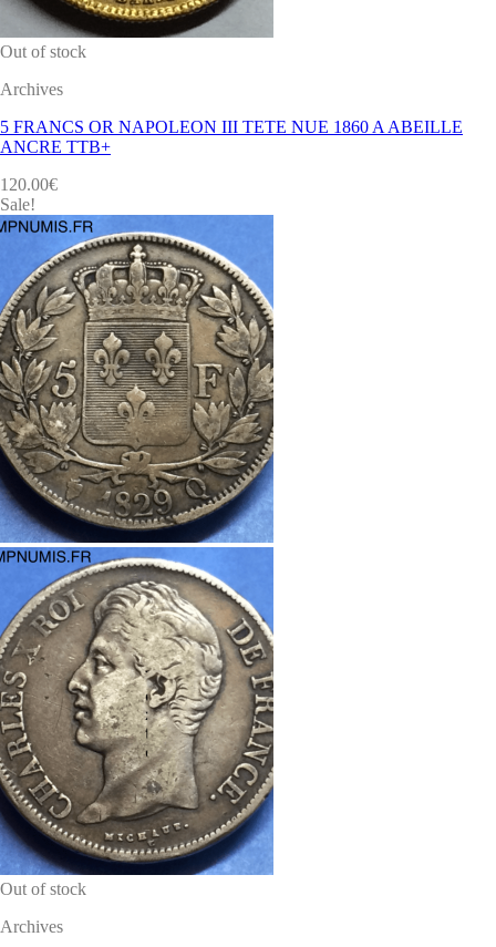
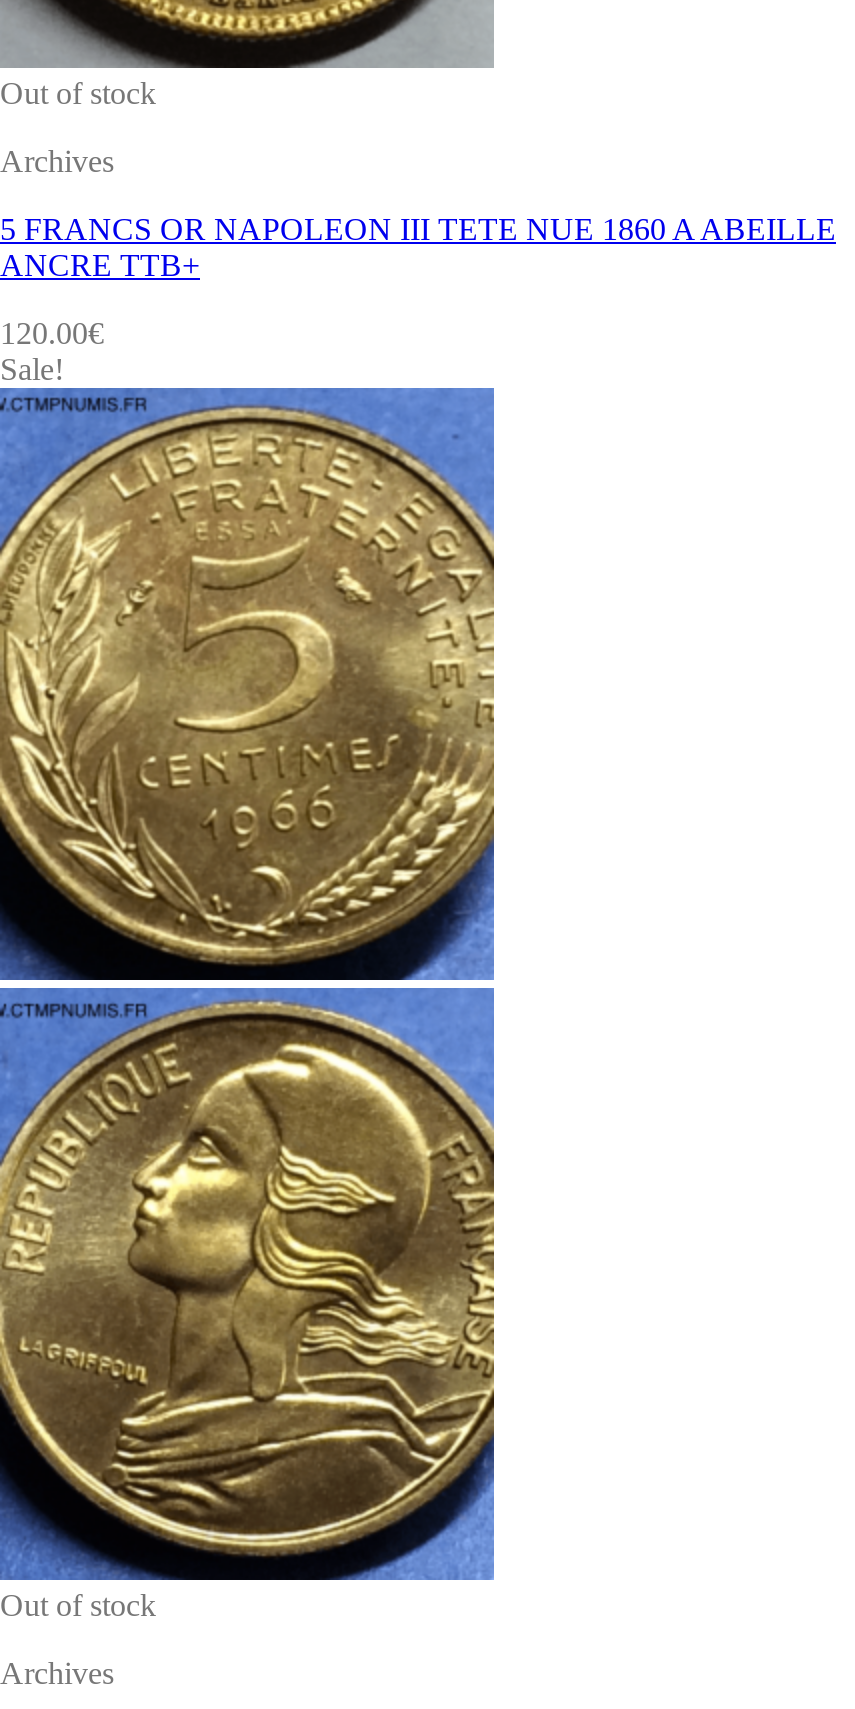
- [image]
+ [image]
